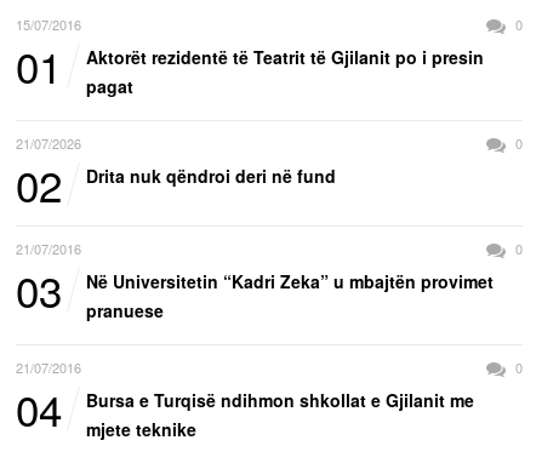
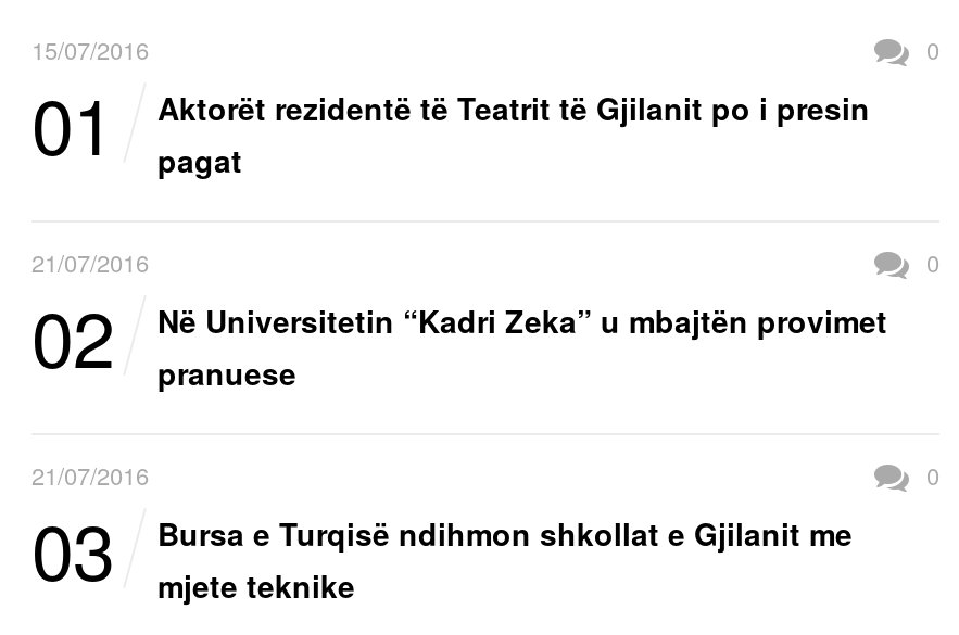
- 21/07/2026
+ 21/07/2016

- Drita nuk qëndroi deri në fund
- 21/07/2016
- 0
- 03

- 04 Bursa e Turqisë ndihmon shkollat e Gjilanit me mjete teknike
+ 03 Bursa e Turqisë ndihmon shkollat e Gjilanit me mjete teknike
